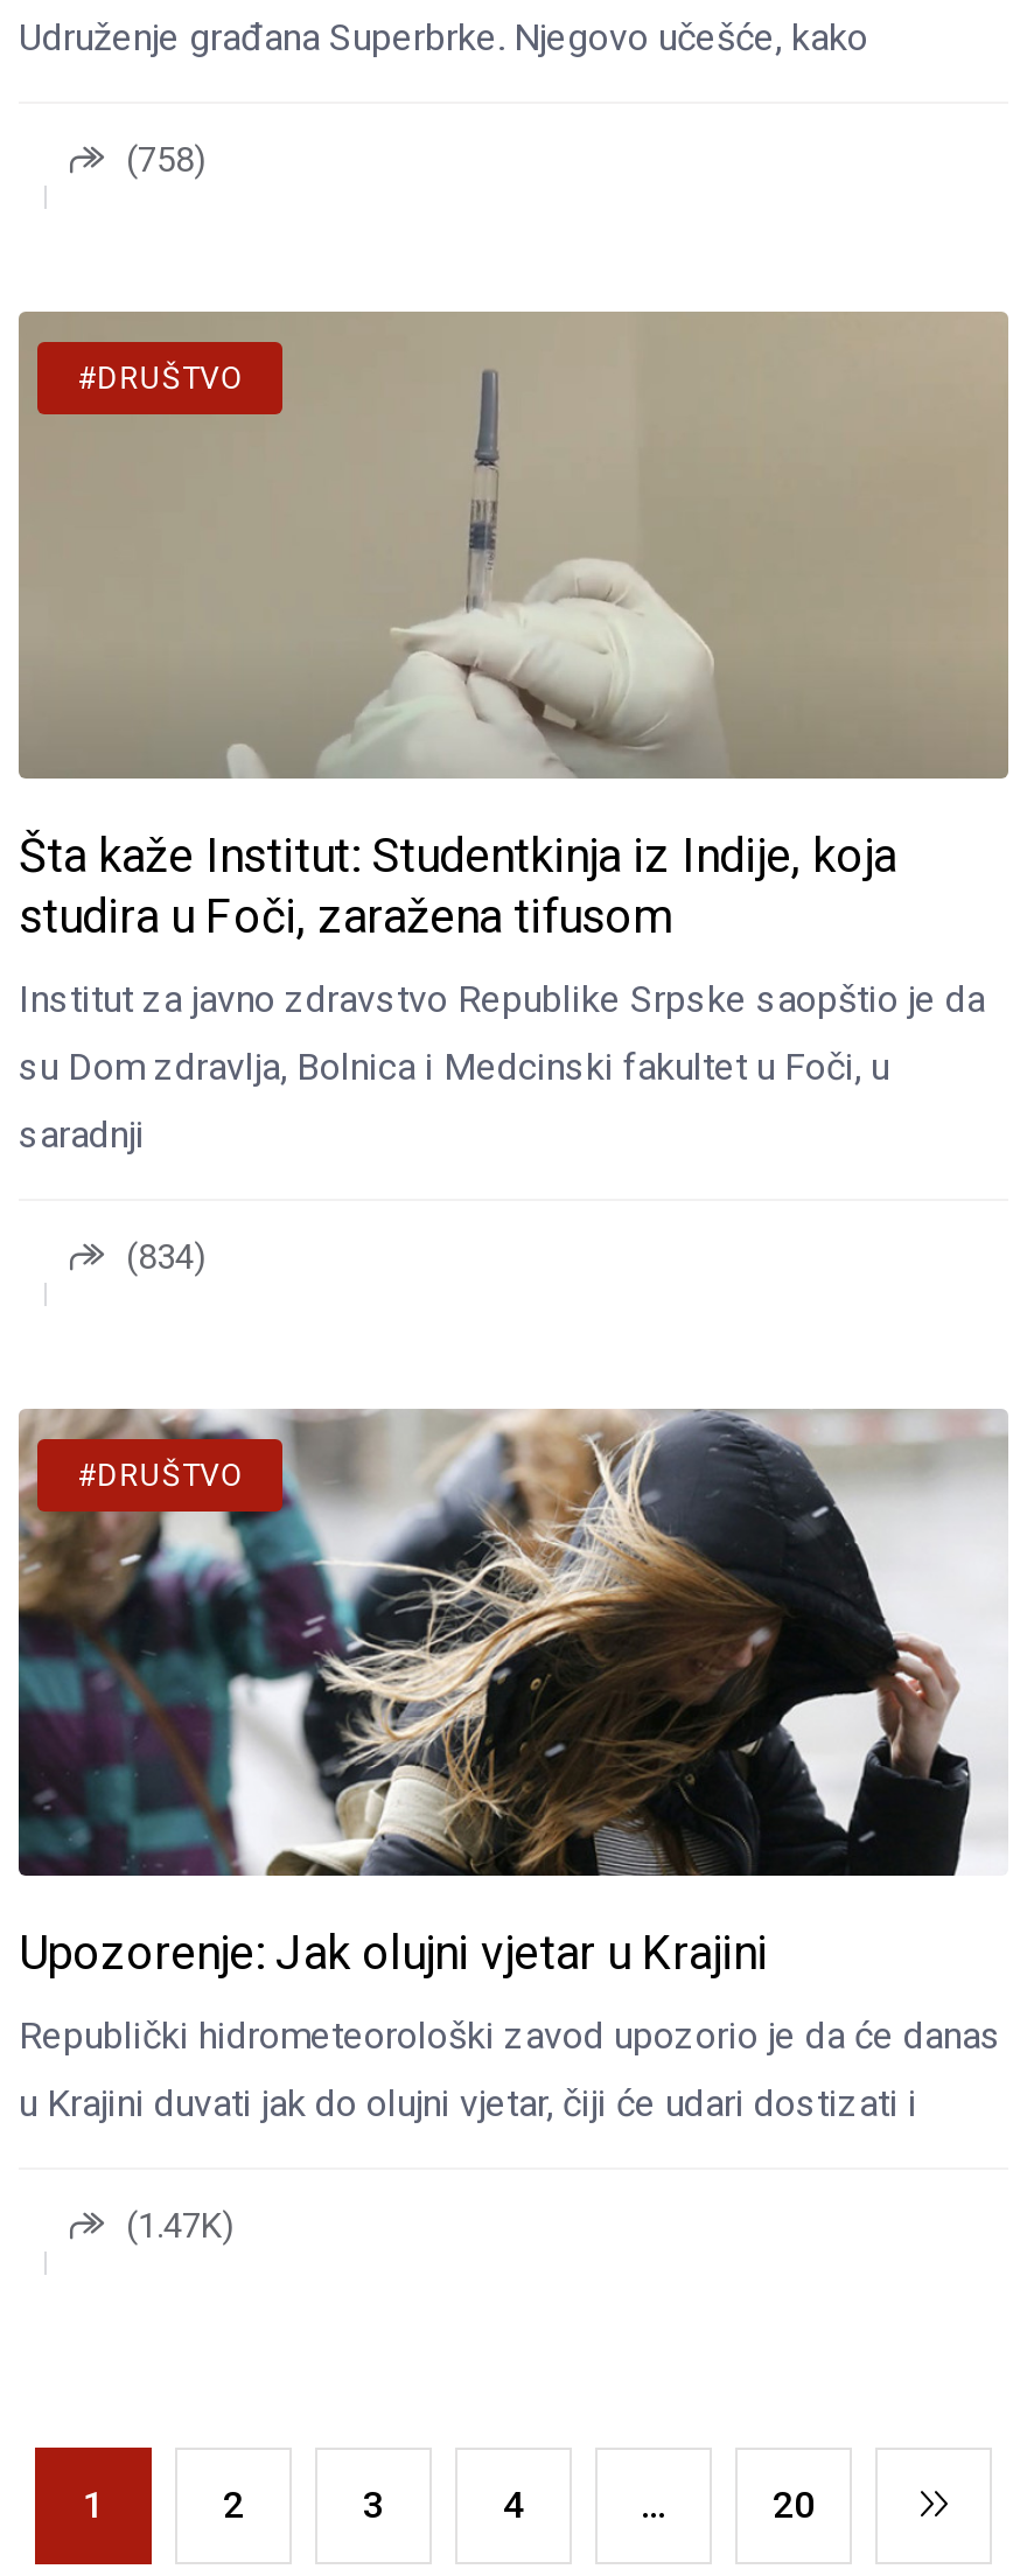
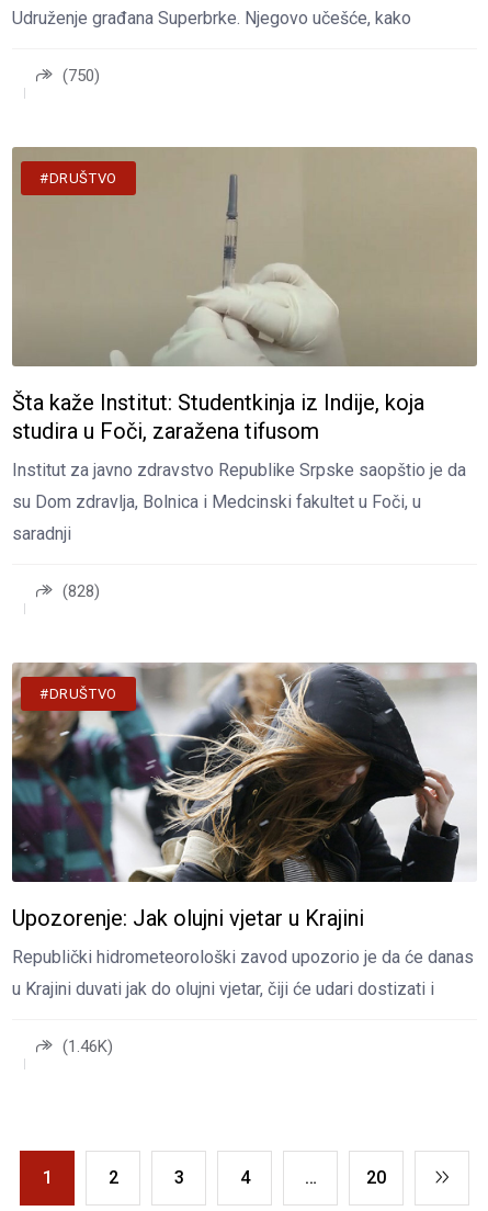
- (758)
+ (750)

- (834)
+ (828)

- (1.47K)
+ (1.46K)
